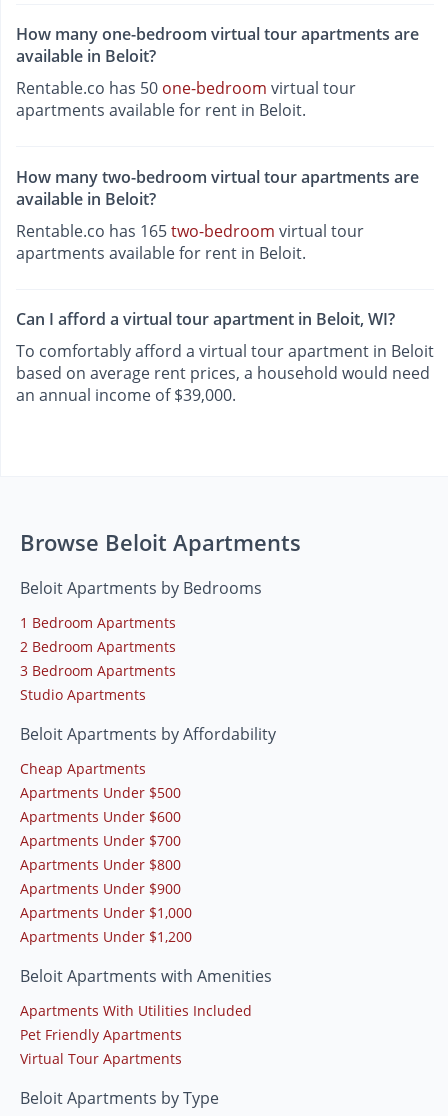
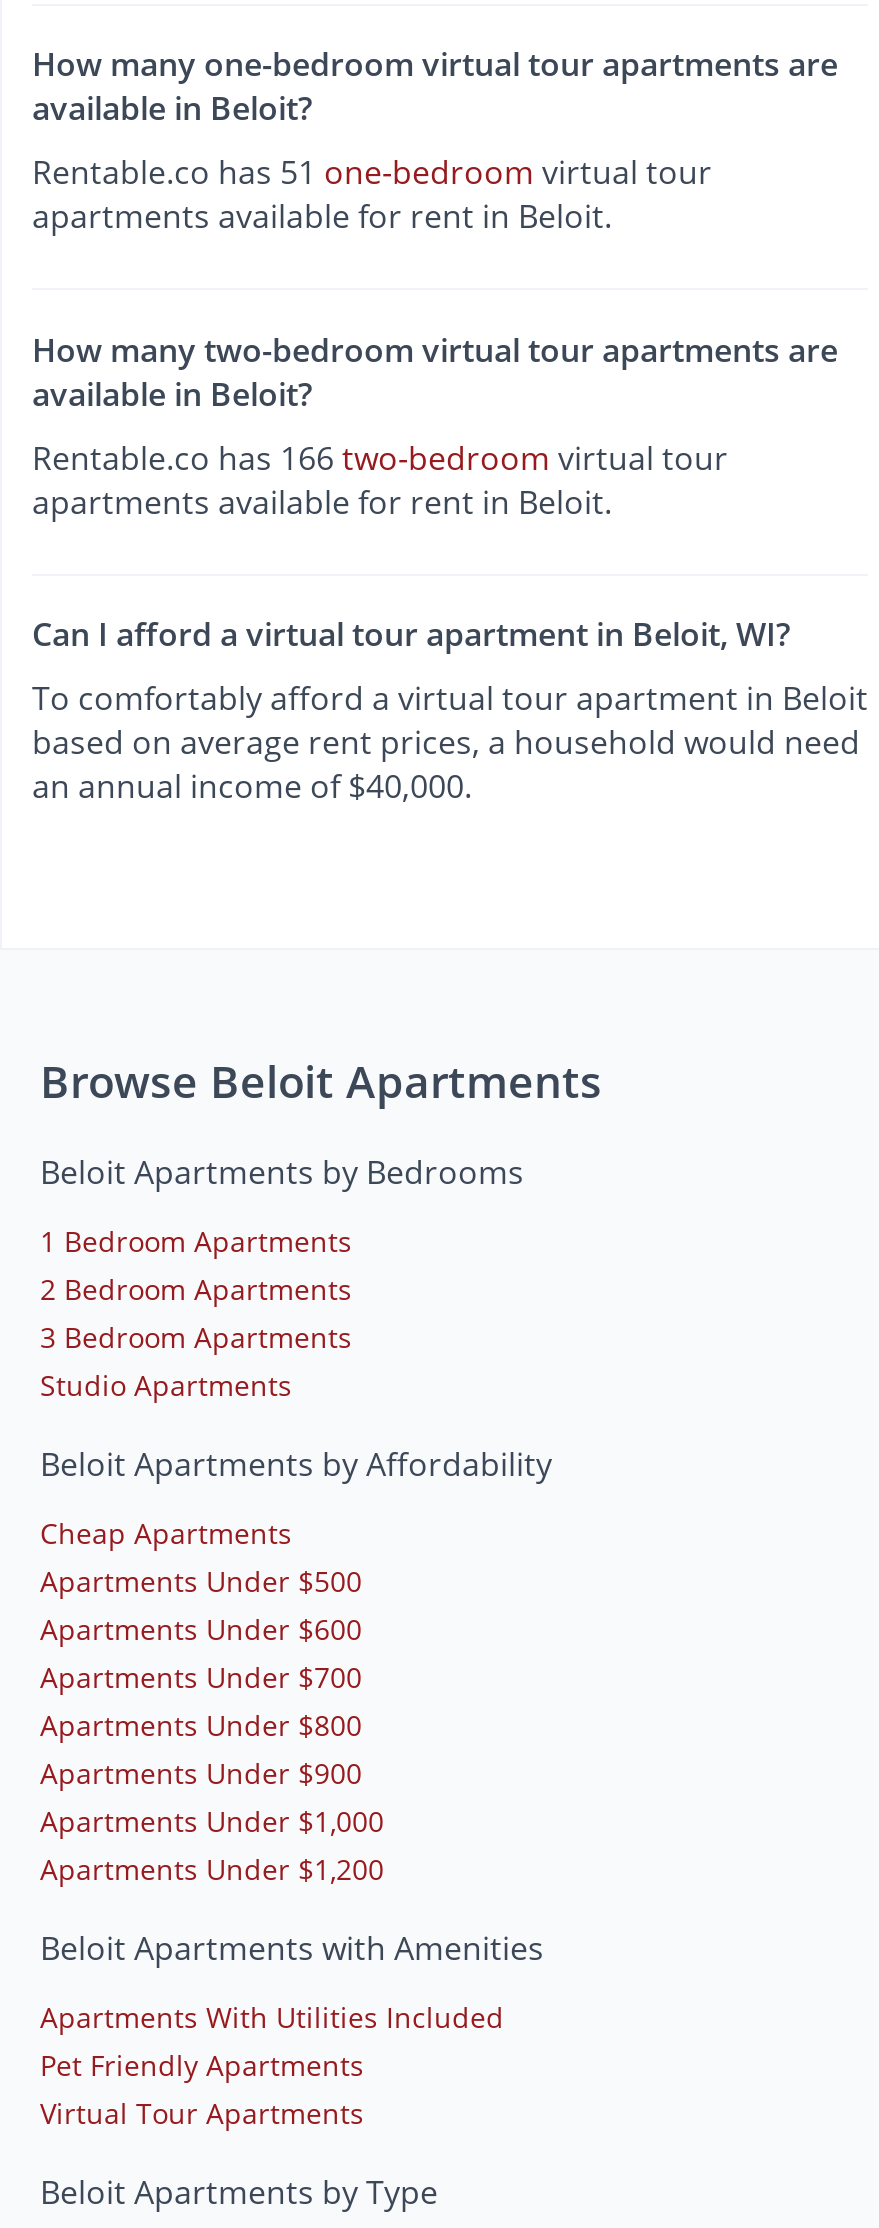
- Rentable.co has 50 one-bedroom virtual tour
+ Rentable.co has 51 one-bedroom virtual tour

- Rentable.co has 165 two-bedroom virtual tour
+ Rentable.co has 166 two-bedroom virtual tour

- an annual income of $39,000.
+ an annual income of $40,000.
